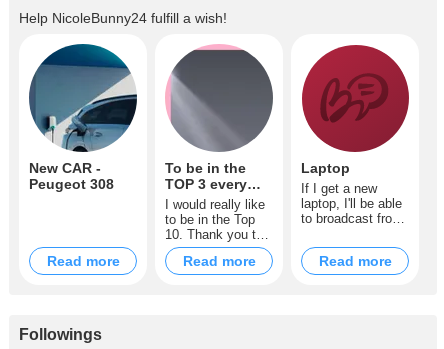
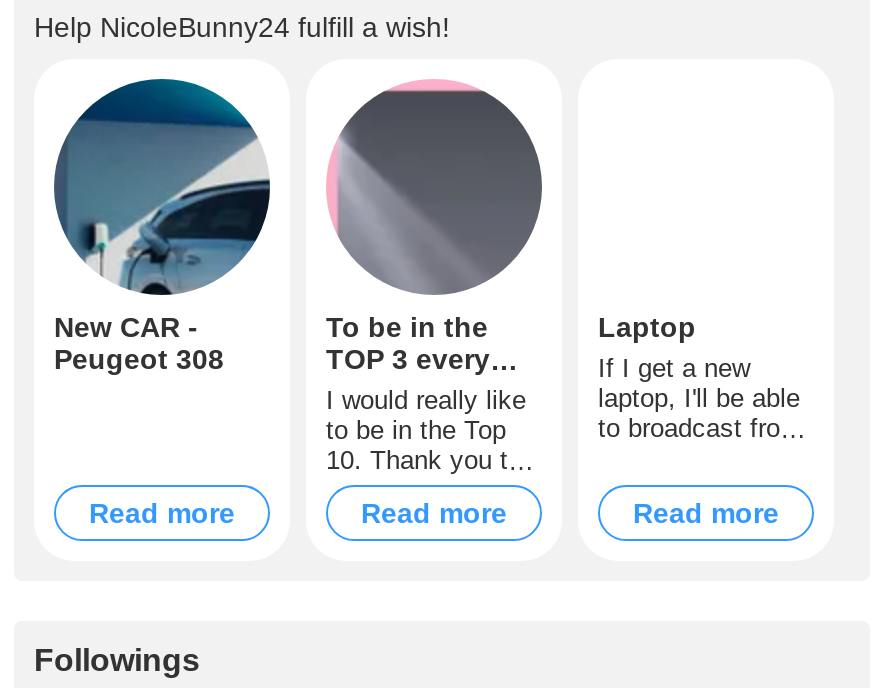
- [image]
